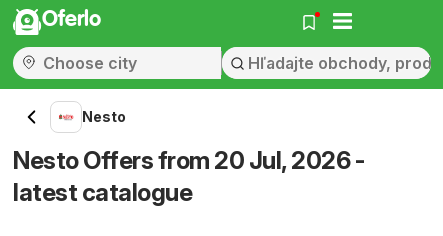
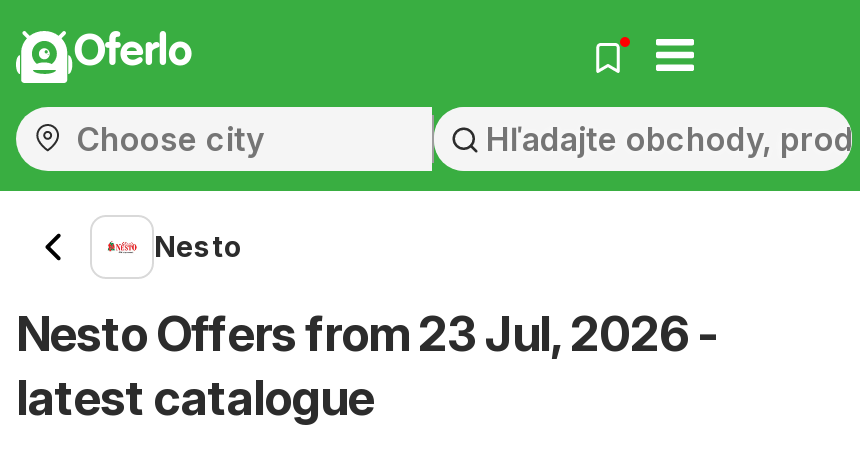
- Nesto Offers from 20 Jul, 2026 -
+ Nesto Offers from 23 Jul, 2026 -
